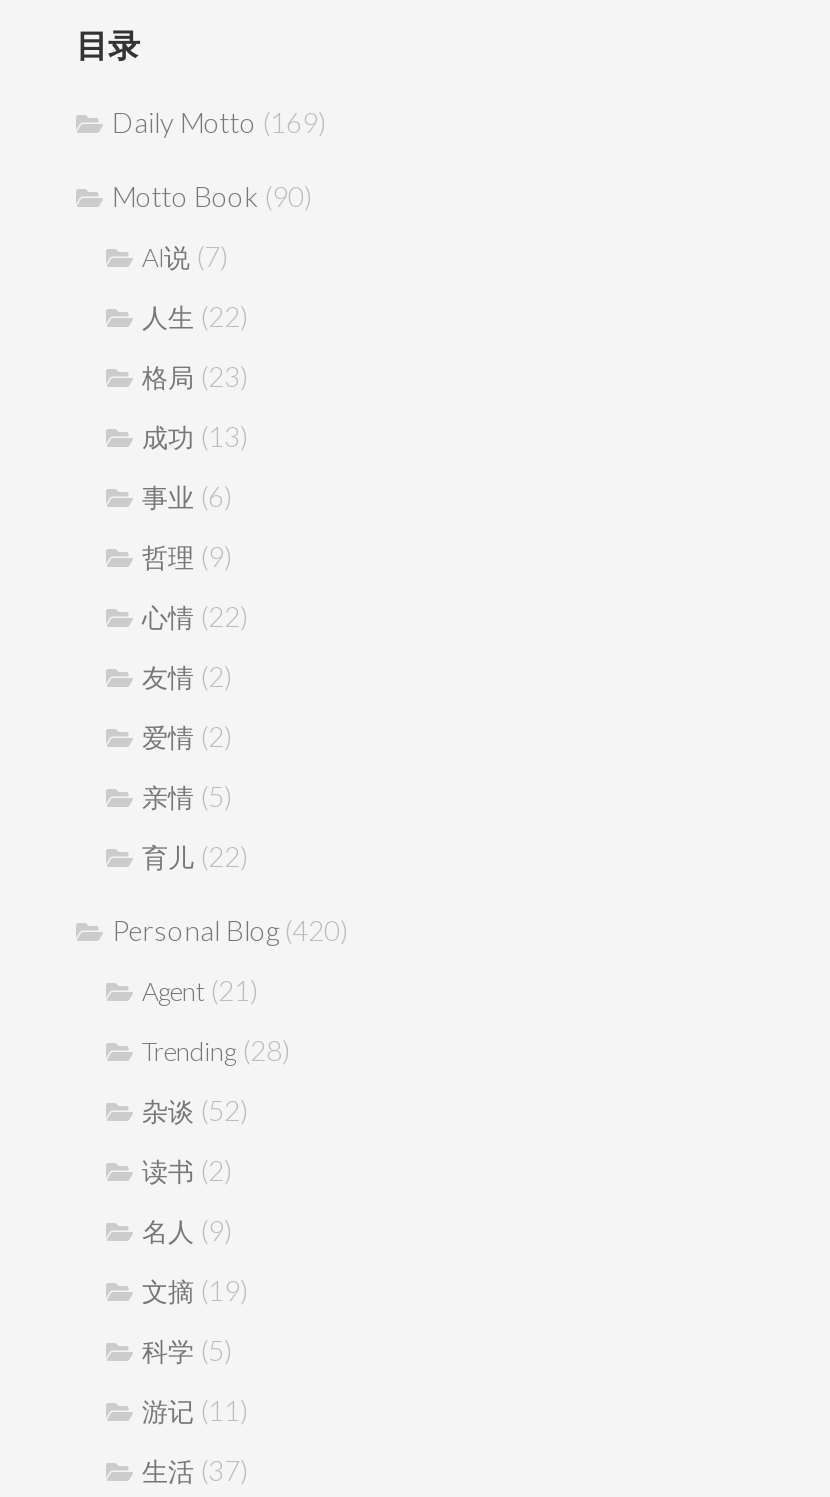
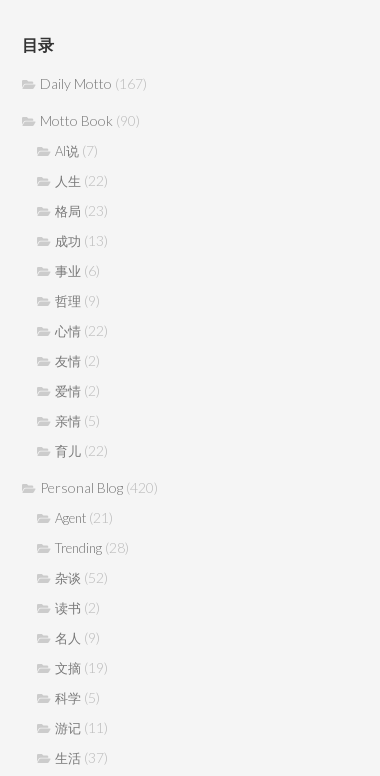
- Daily Motto (169)
+ Daily Motto (167)
